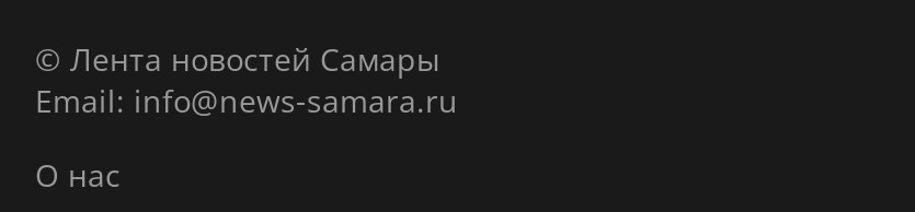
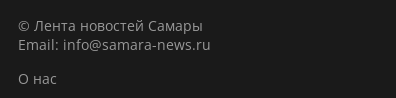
- Email: info@news-samara.ru
+ Email: info@samara-news.ru
